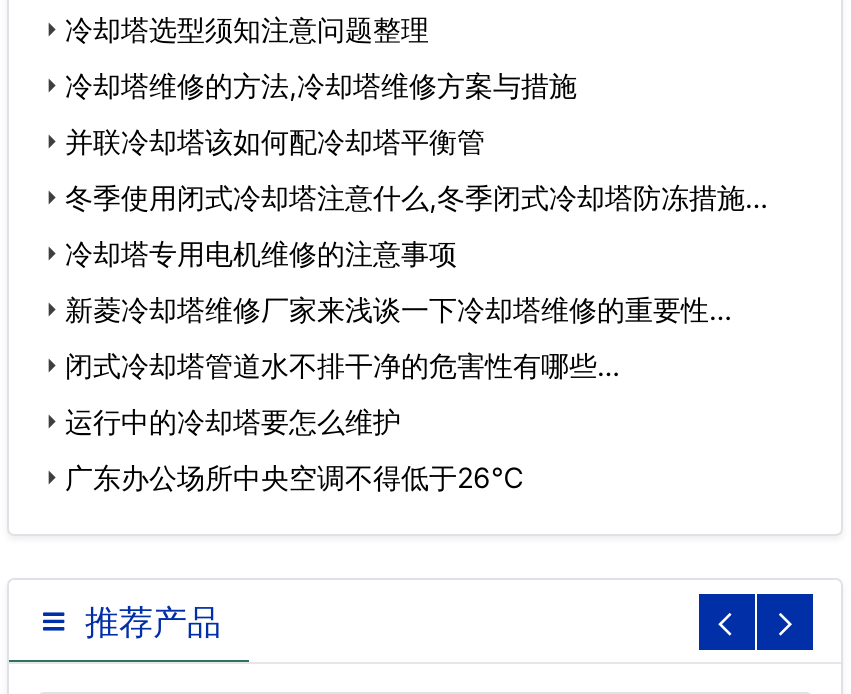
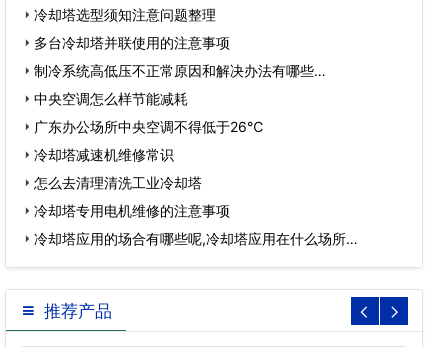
- 冷却塔维修的方法,冷却塔维修方案与措施
- 并联冷却塔该如何配冷却塔平衡管
- 冬季使用闭式冷却塔注意什么,冬季闭式冷却塔防冻措施…
- 新菱冷却塔维修厂家来浅谈一下冷却塔维修的重要性…
- 闭式冷却塔管道水不排干净的危害性有哪些…
- 运行中的冷却塔要怎么维护
+ 多台冷却塔并联使用的注意事项
+ 制冷系统高低压不正常原因和解决办法有哪些…
+ 中央空调怎么样节能减耗

moved down: 冷却塔专用电机维修的注意事项

moved up: 广东办公场所中央空调不得低于26℃

+ 冷却塔减速机维修常识
+ 怎么去清理清洗工业冷却塔
+ 冷却塔应用的场合有哪些呢,冷却塔应用在什么场所…
